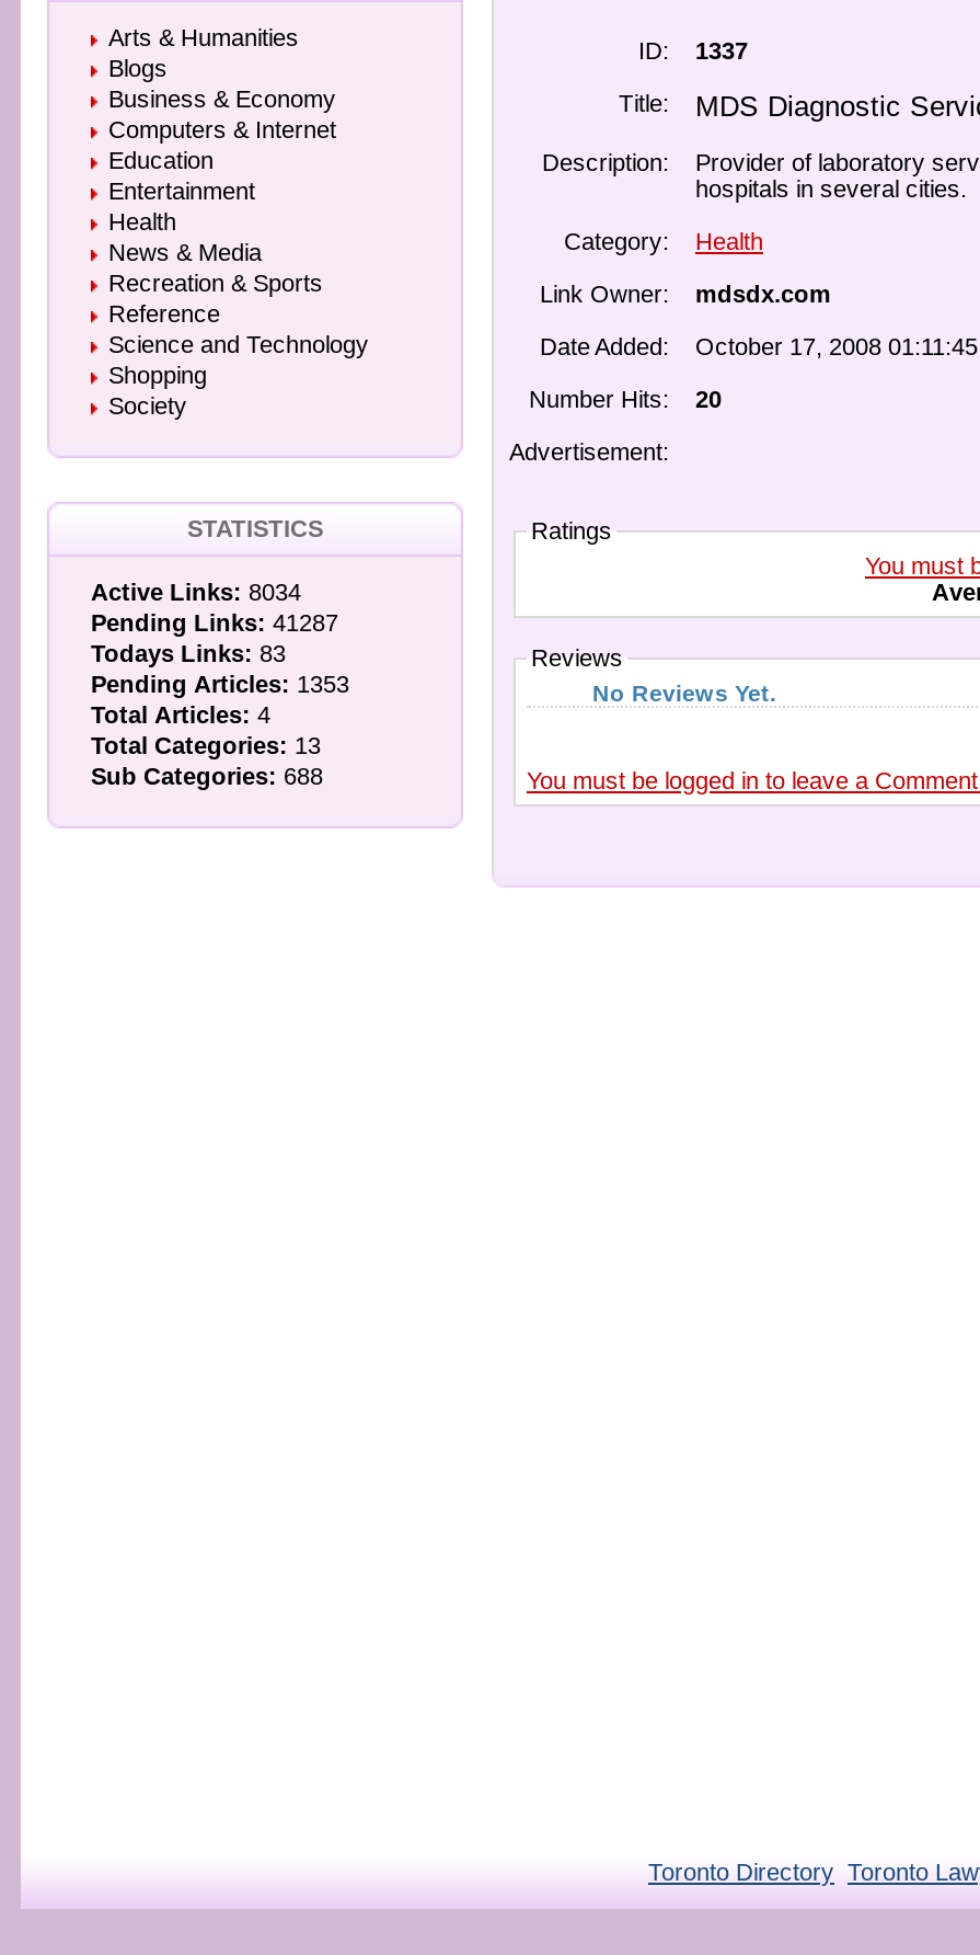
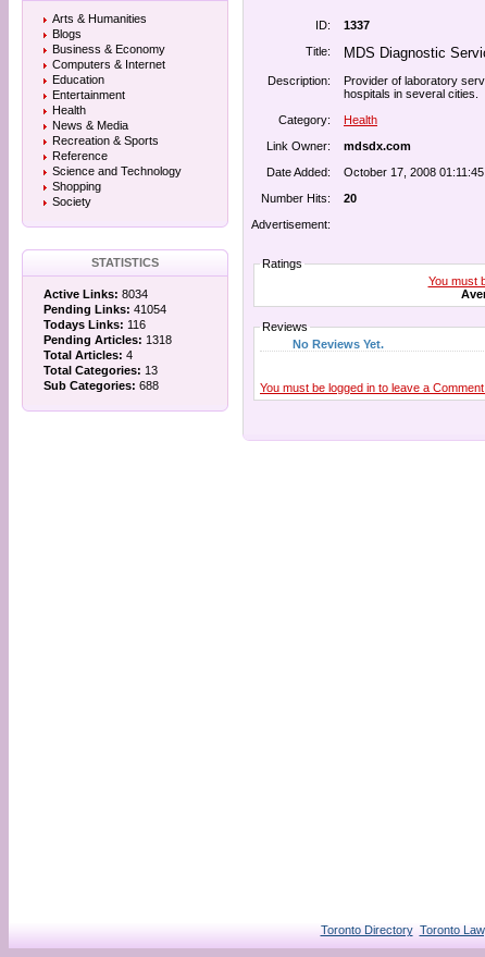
- Pending Links: 41287
+ Pending Links: 41054

- Todays Links: 83
+ Todays Links: 116

- Pending Articles: 1353
+ Pending Articles: 1318
